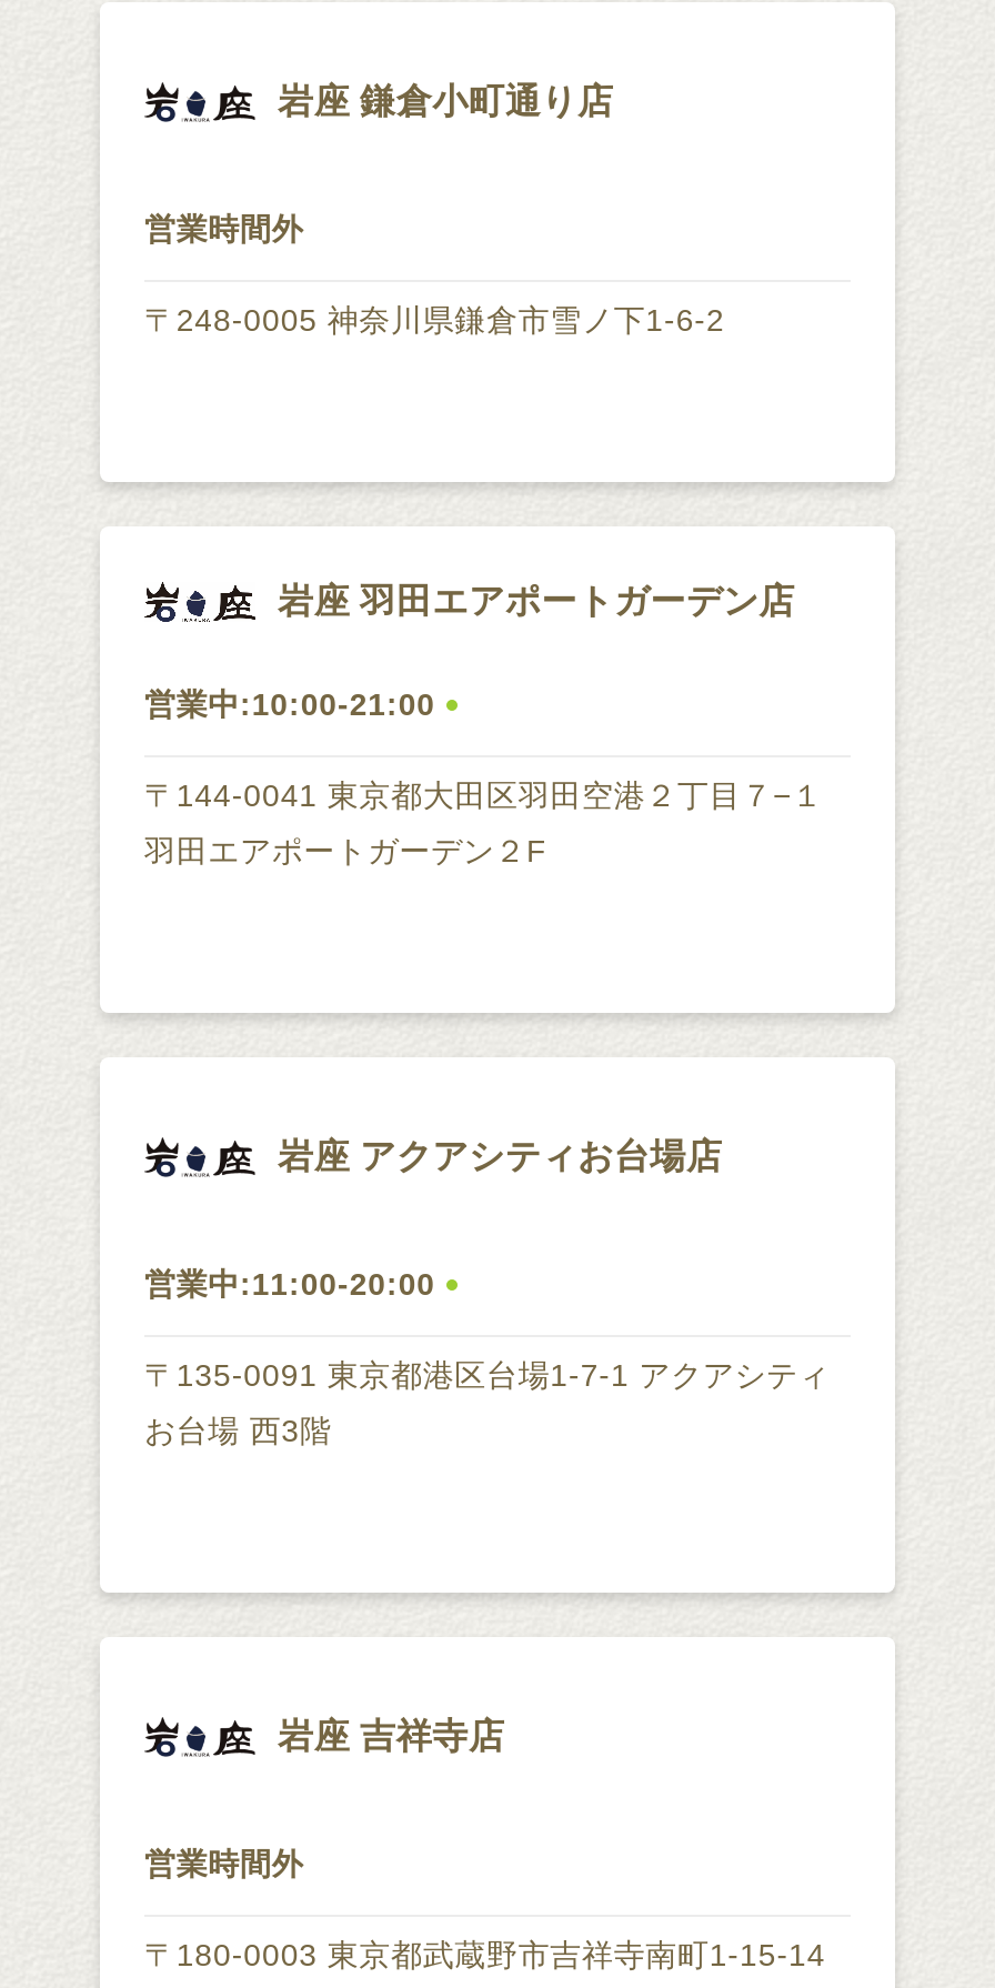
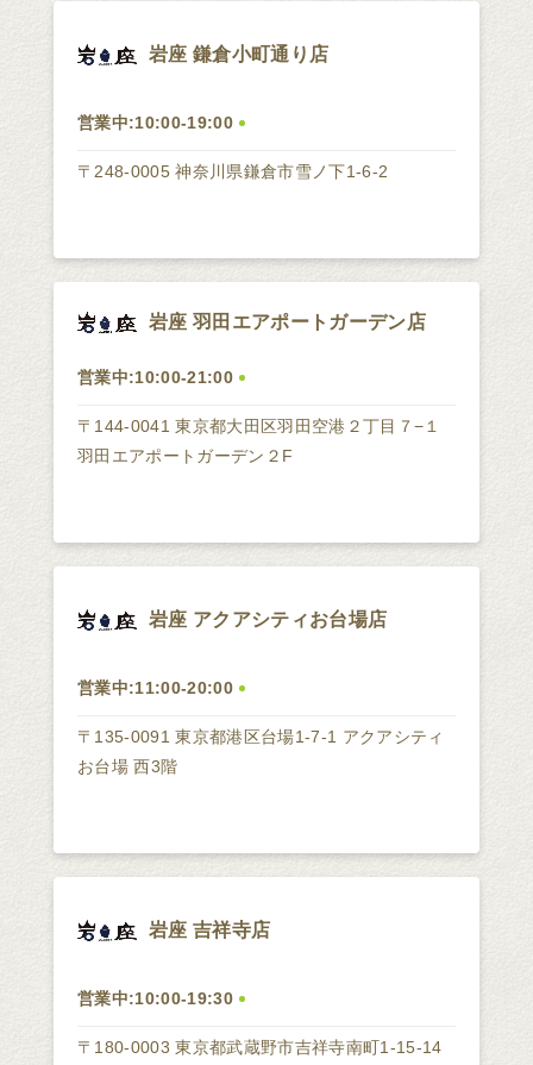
- 営業時間外
+ 営業中:10:00-19:00

- 営業時間外
+ 営業中:10:00-19:30
